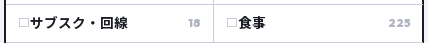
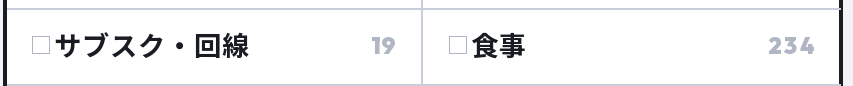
- 18
+ 19

- 225
+ 234
